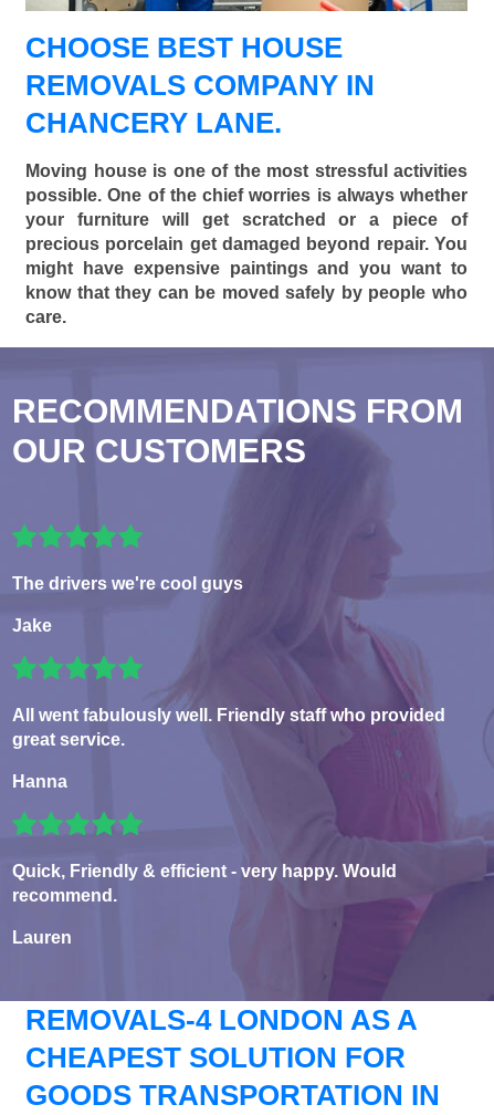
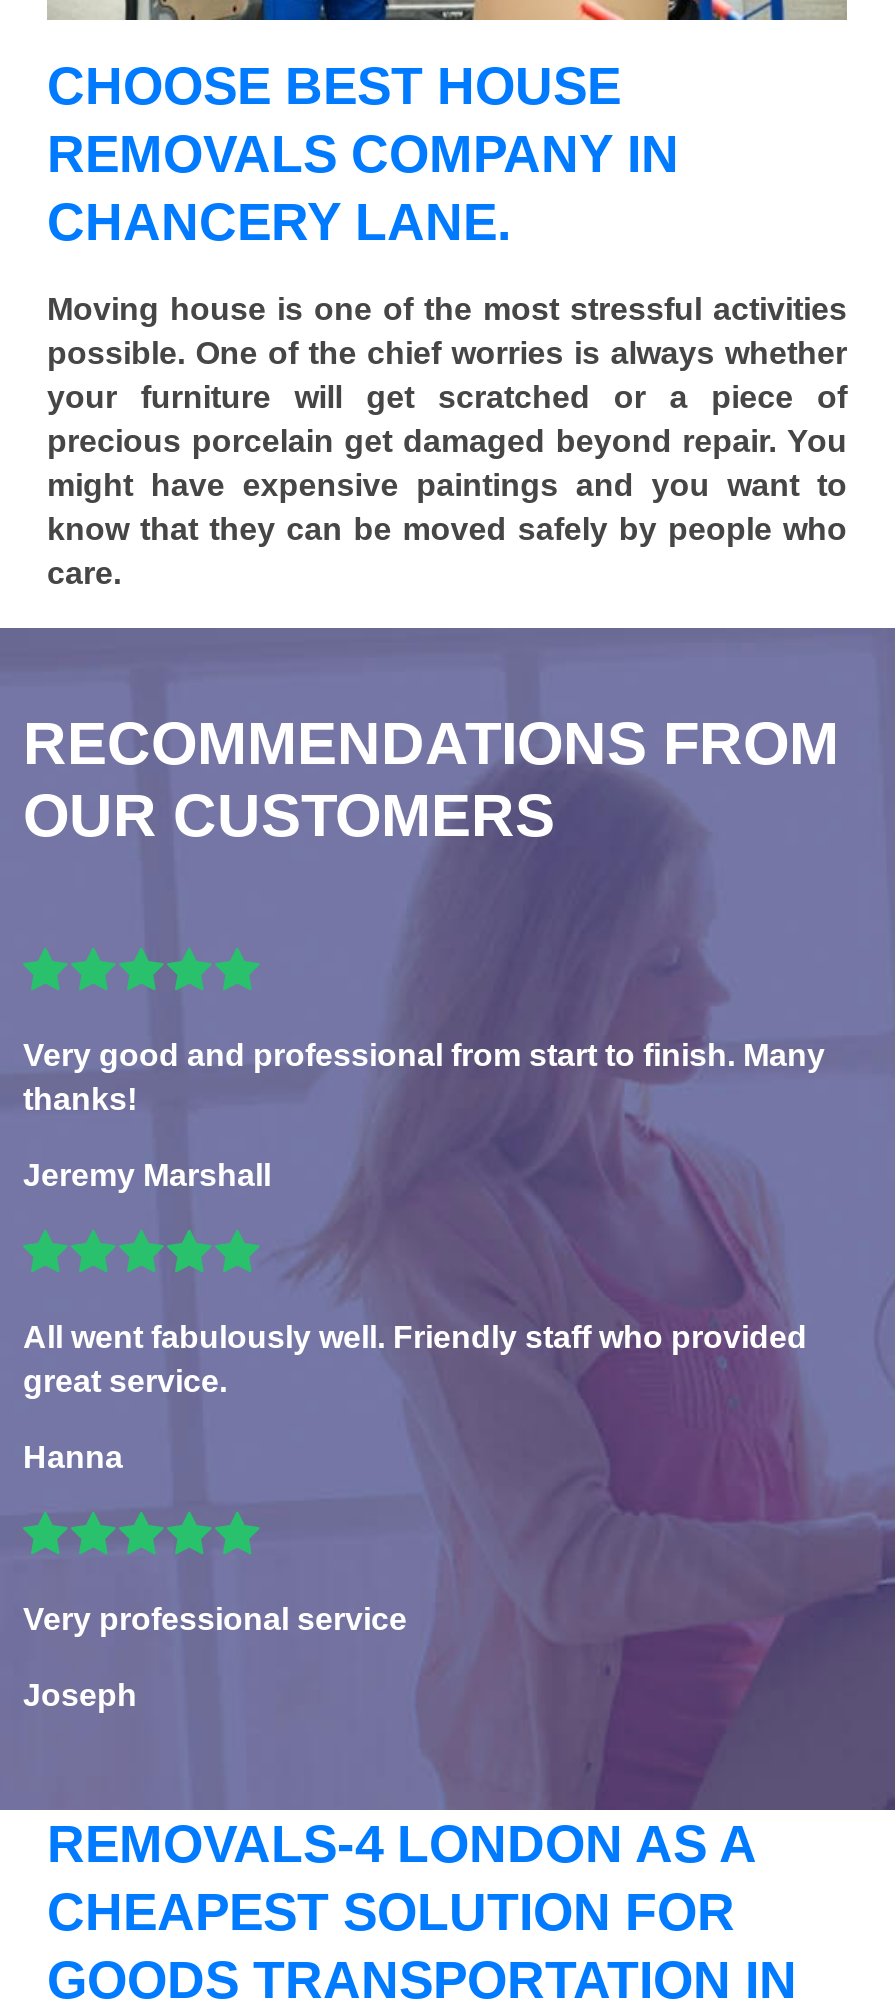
- The drivers we're cool guys
+ Very good and professional from start to finish. Many
+ thanks!

- Jake
+ Jeremy Marshall

moved down: All went fabulously well. Friendly staff who provided | great service. | Hanna

- Quick, Friendly & efficient - very happy. Would
- recommend.
+ Very professional service

- Lauren
+ Joseph
